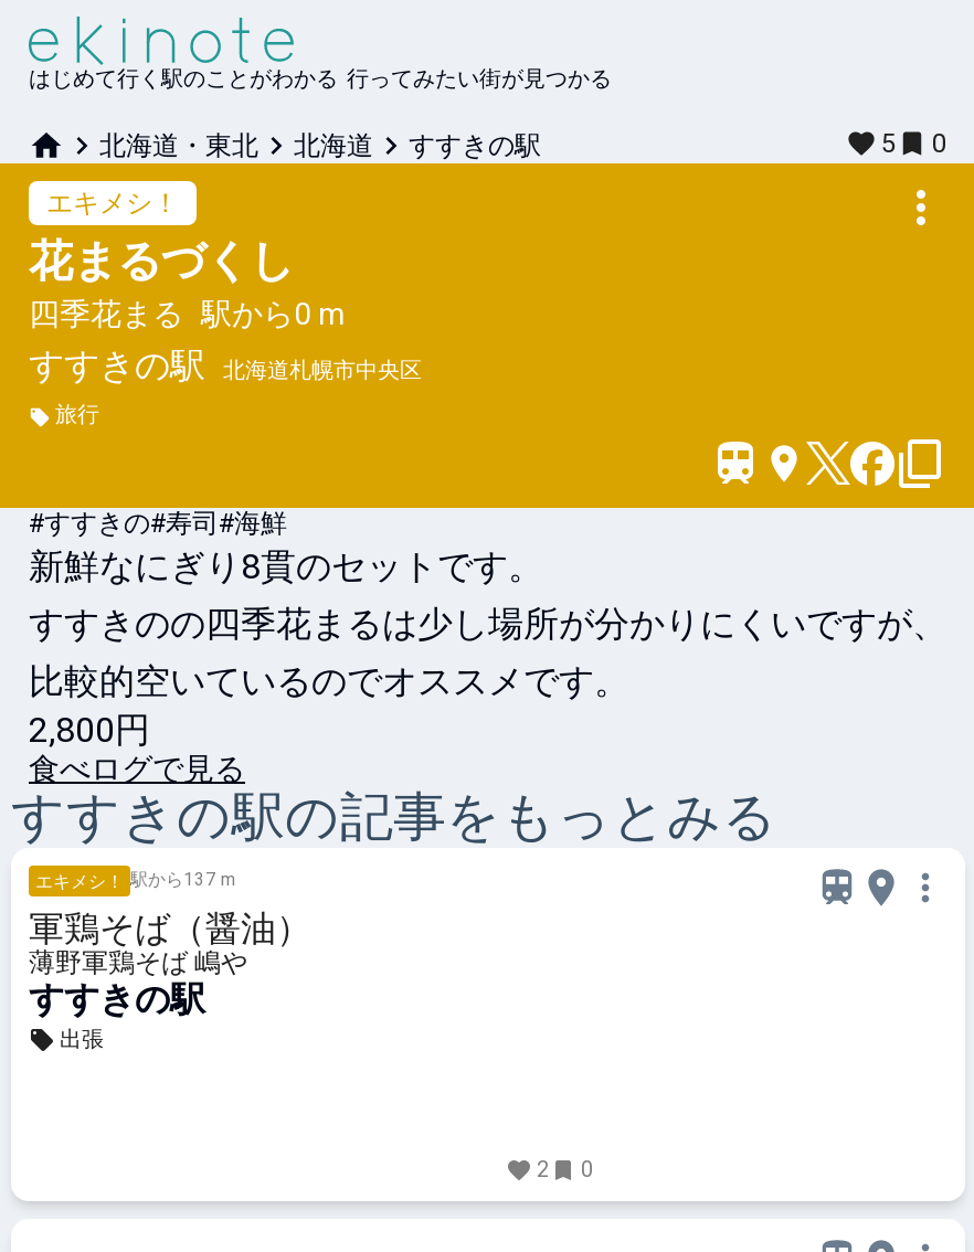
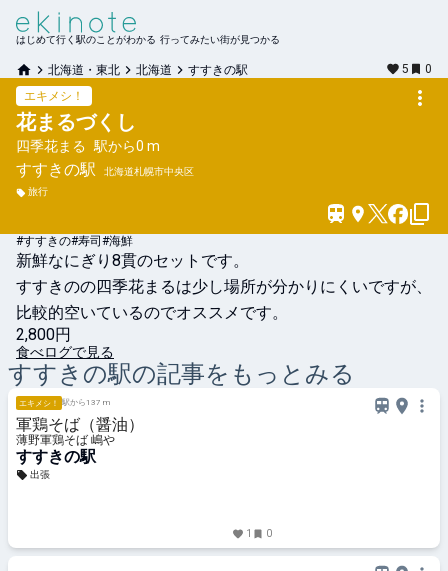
- 2 0
+ 1 0
